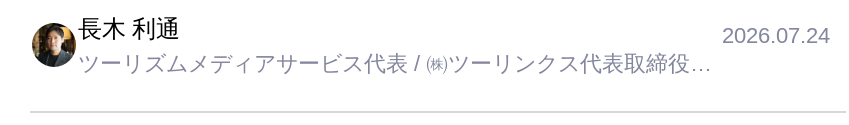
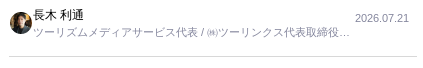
- 2026.07.24
+ 2026.07.21
